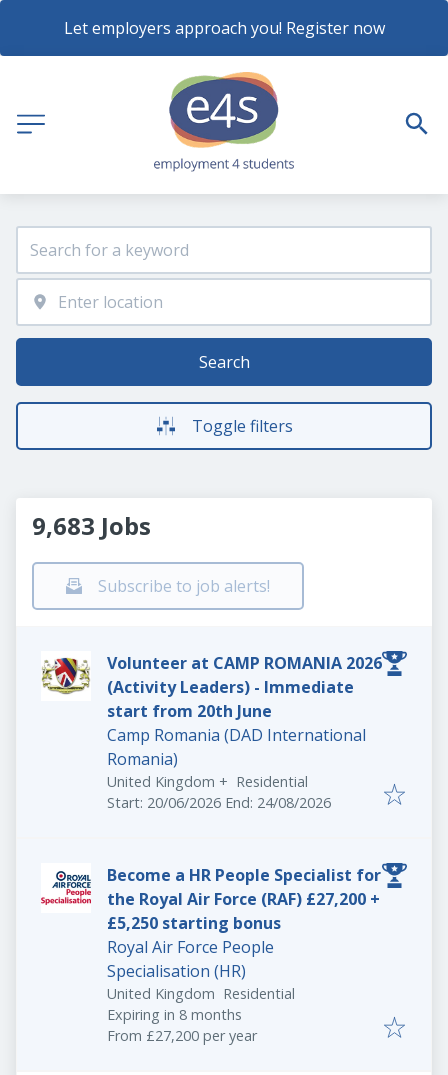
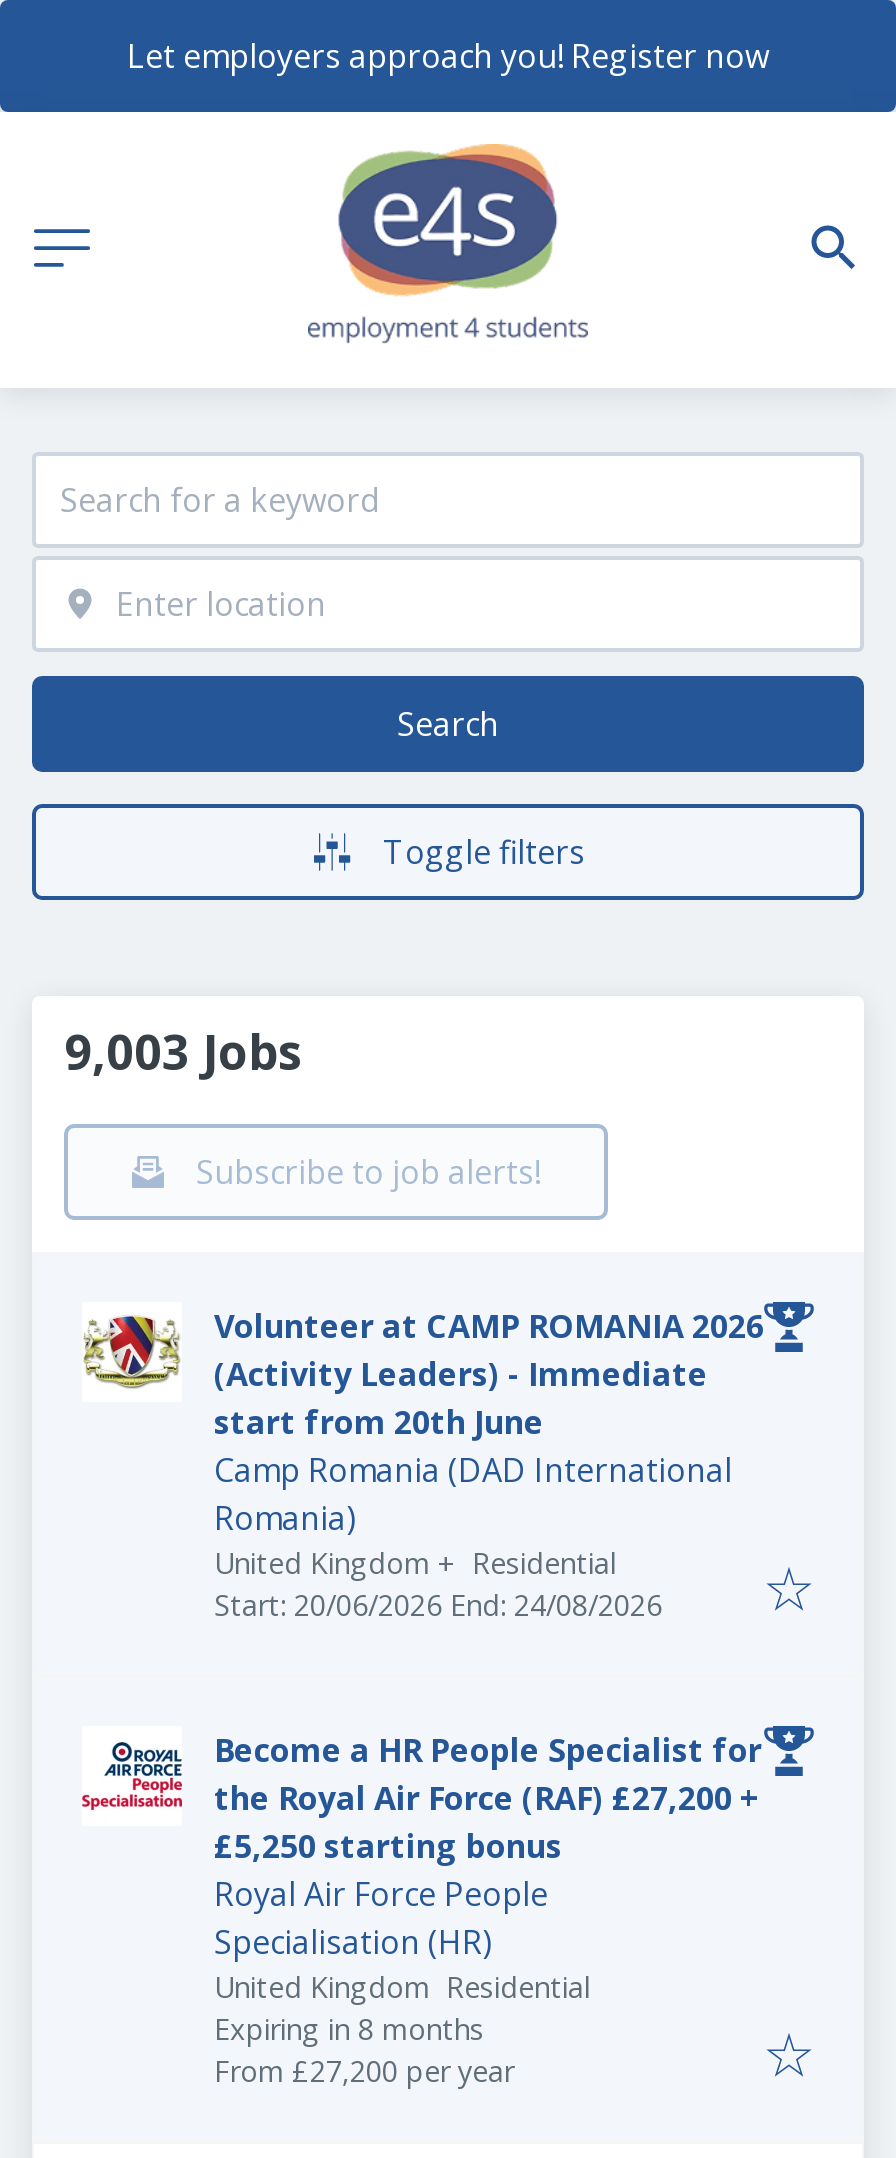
- 9,683 Jobs
+ 9,003 Jobs
